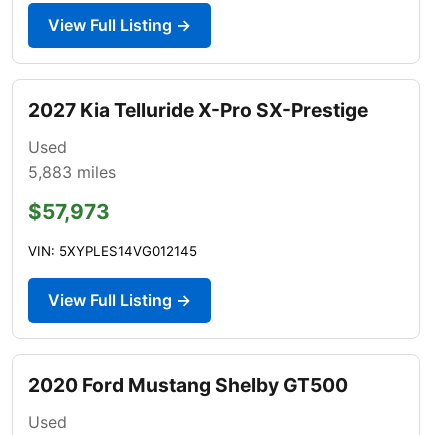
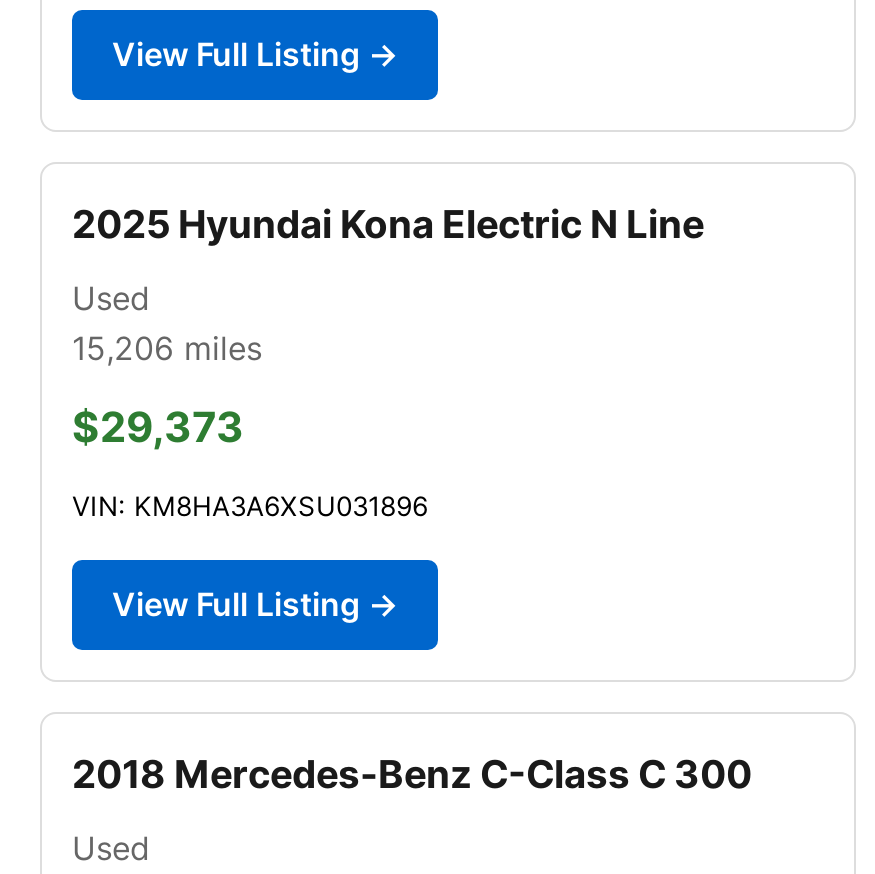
- 2027 Kia Telluride X-Pro SX-Prestige
+ 2025 Hyundai Kona Electric N Line

- 5,883 miles
+ 15,206 miles

- $57,973
+ $29,373

- VIN: 5XYPLES14VG012145
+ VIN: KM8HA3A6XSU031896

- 2020 Ford Mustang Shelby GT500
+ 2018 Mercedes-Benz C-Class C 300
